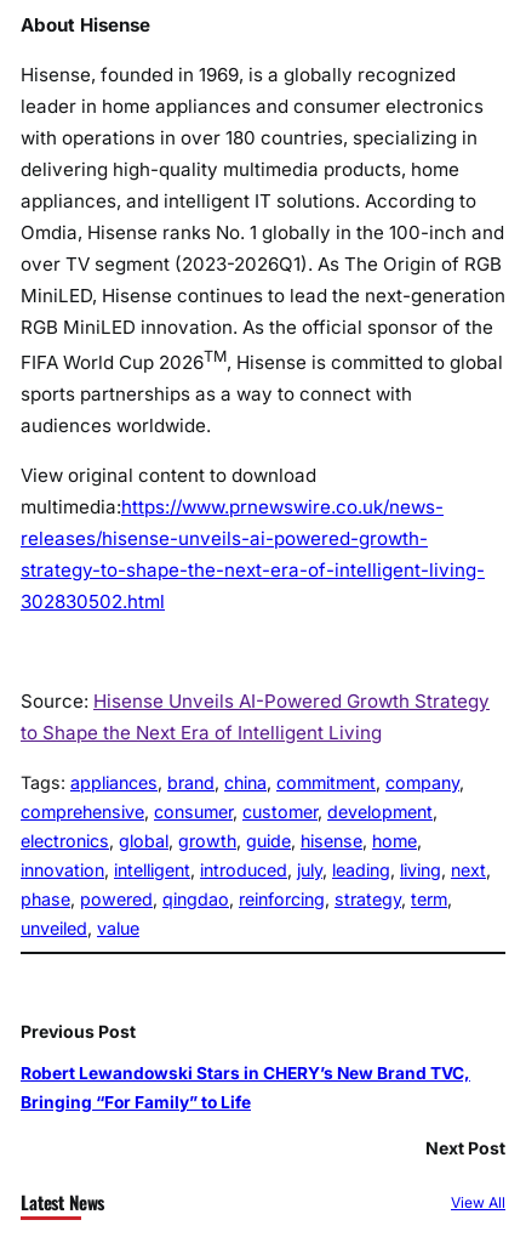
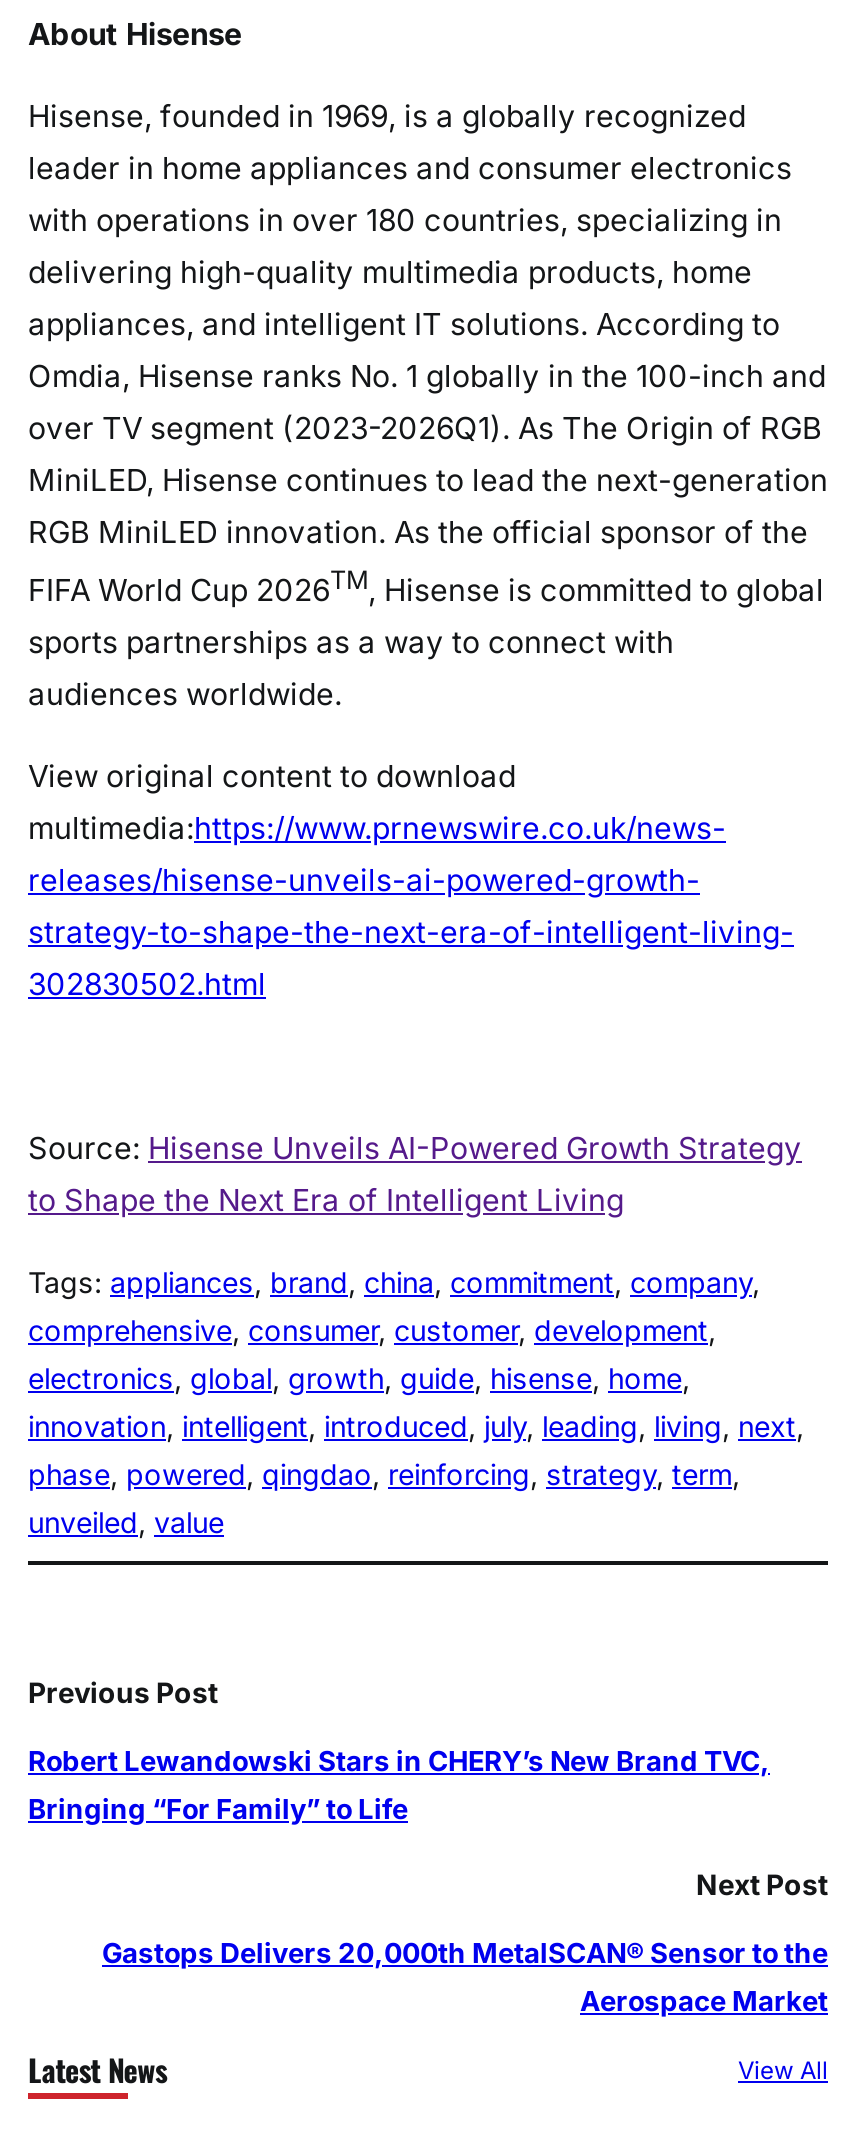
+ Gastops Delivers 20,000th MetalSCAN® Sensor to the
+ Aerospace Market
